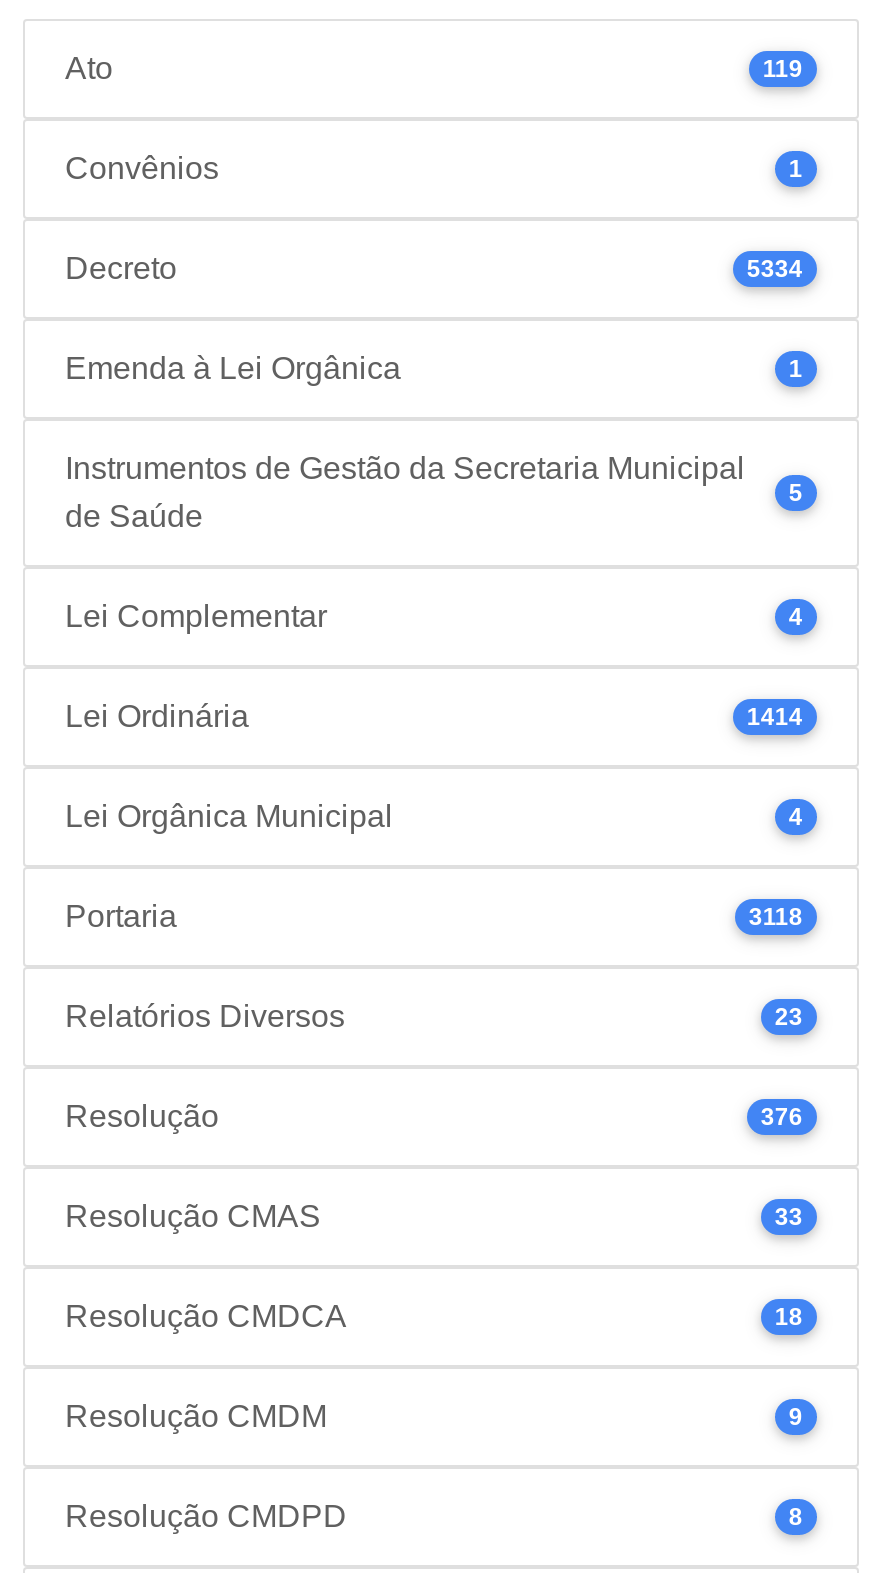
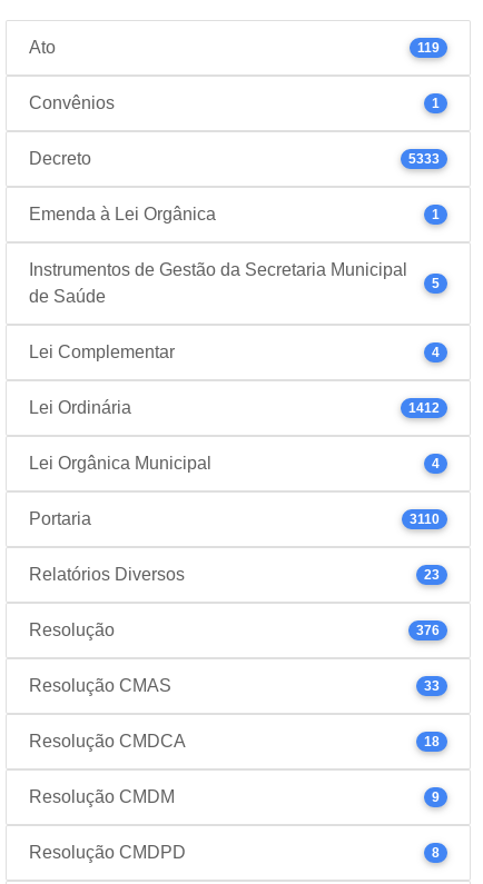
- 5334
+ 5333

- 1414
+ 1412

- 3118
+ 3110
